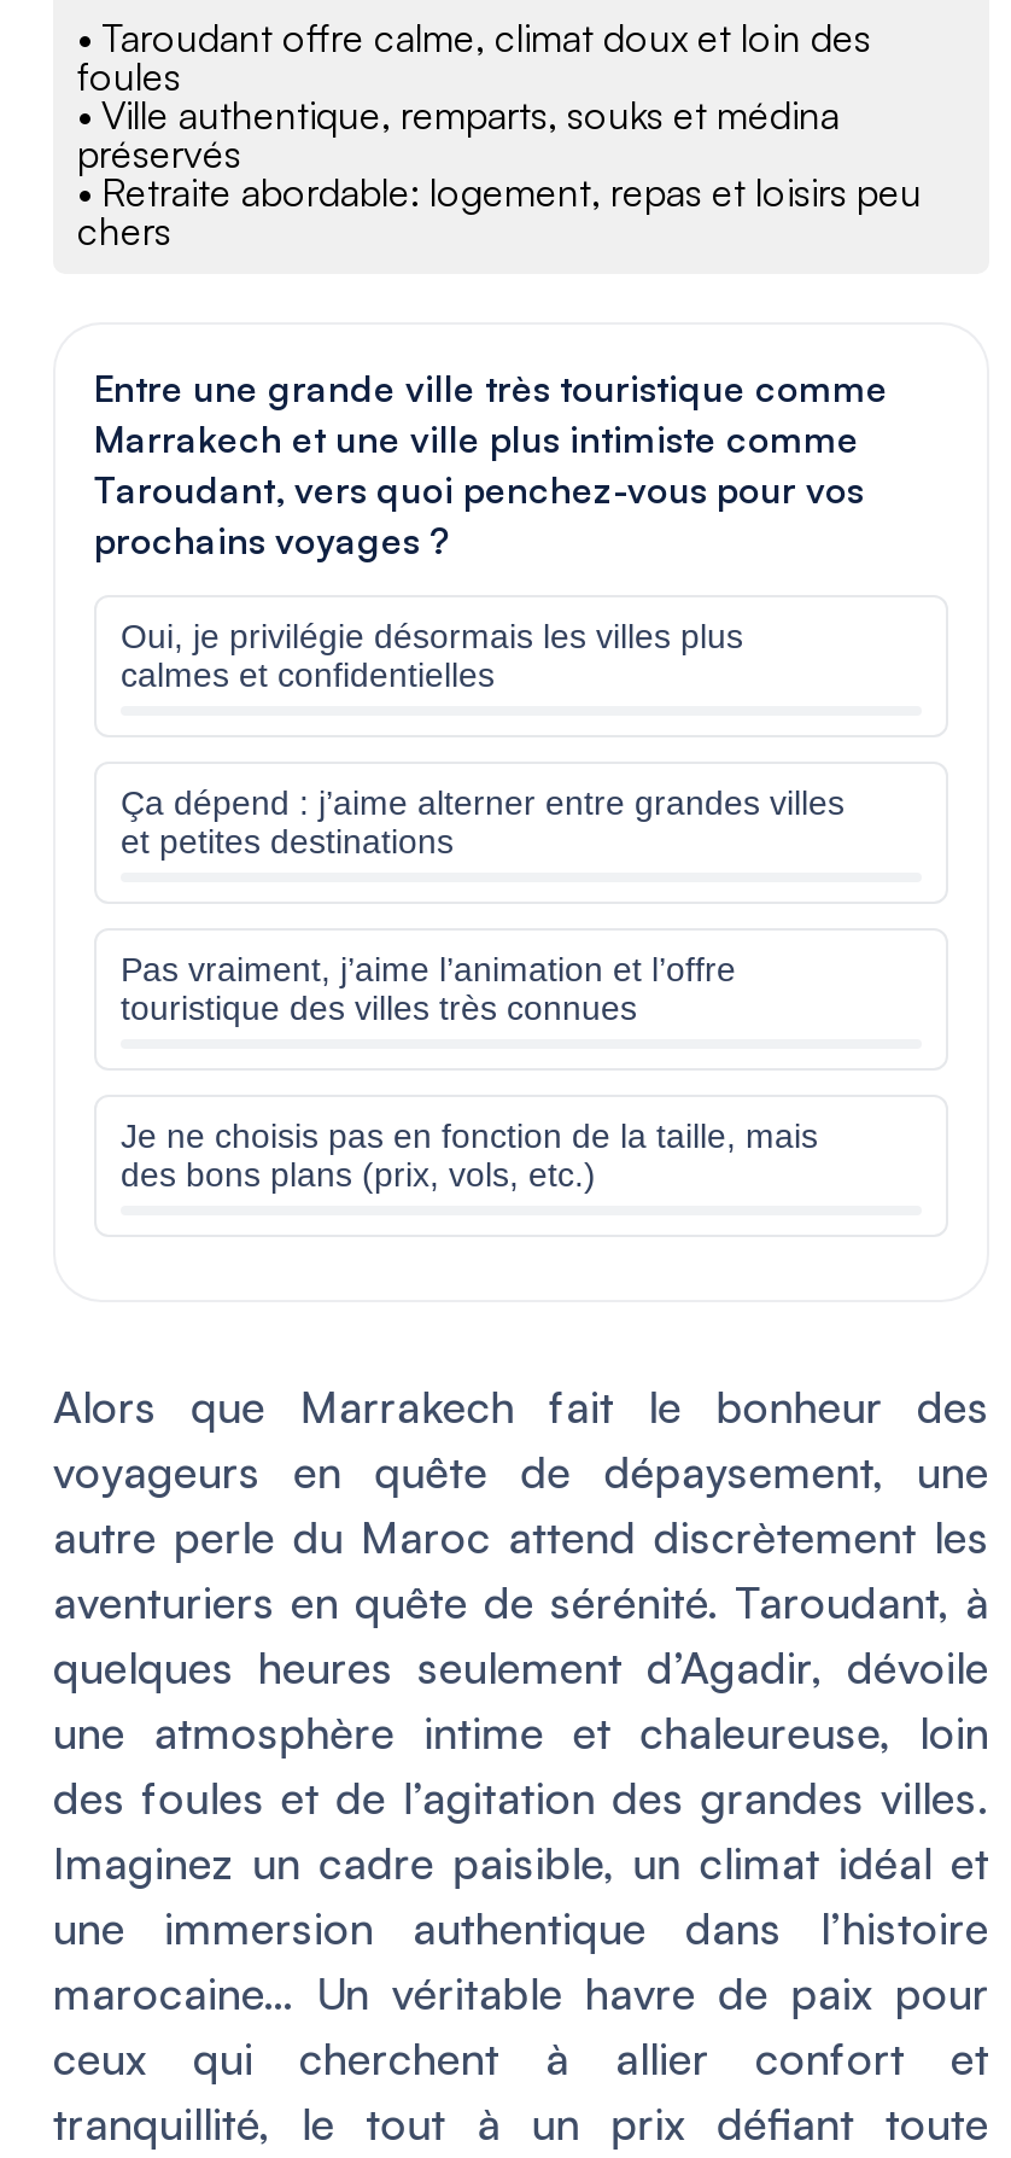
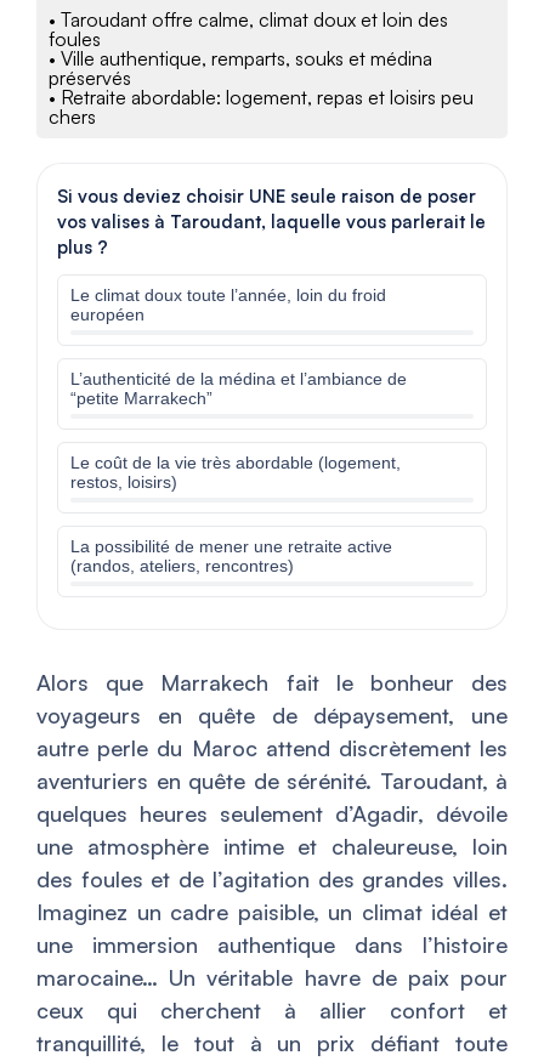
- Entre une grande ville très touristique comme
- Marrakech et une ville plus intimiste comme
- Taroudant, vers quoi penchez-vous pour vos
- prochains voyages ?
+ Si vous deviez choisir UNE seule raison de poser
+ vos valises à Taroudant, laquelle vous parlerait le
+ plus ?

- Oui, je privilégie désormais les villes plus
- calmes et confidentielles
+ Le climat doux toute l’année, loin du froid
+ européen

- Ça dépend : j’aime alterner entre grandes villes
- et petites destinations
+ L’authenticité de la médina et l’ambiance de
+ “petite Marrakech”

- Pas vraiment, j’aime l’animation et l’offre
- touristique des villes très connues
+ Le coût de la vie très abordable (logement,
+ restos, loisirs)

- Je ne choisis pas en fonction de la taille, mais
- des bons plans (prix, vols, etc.)
+ La possibilité de mener une retraite active
+ (randos, ateliers, rencontres)
